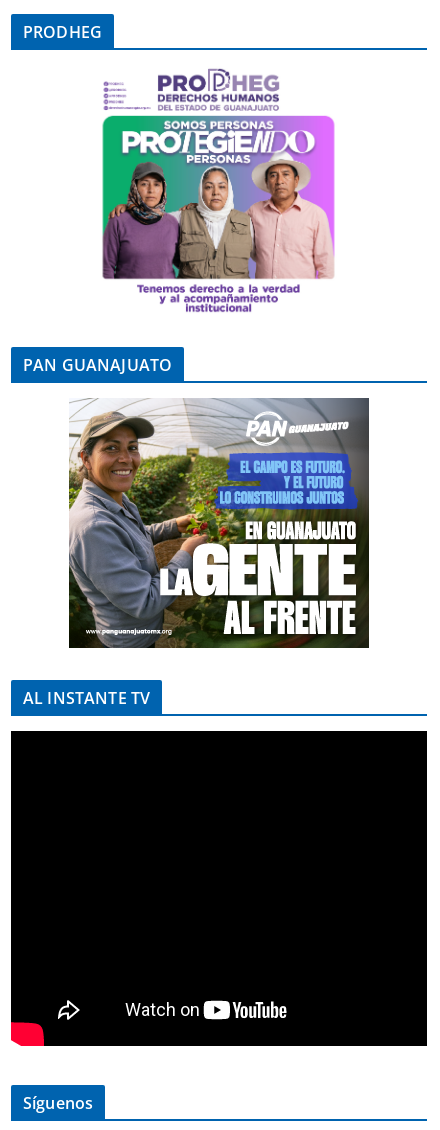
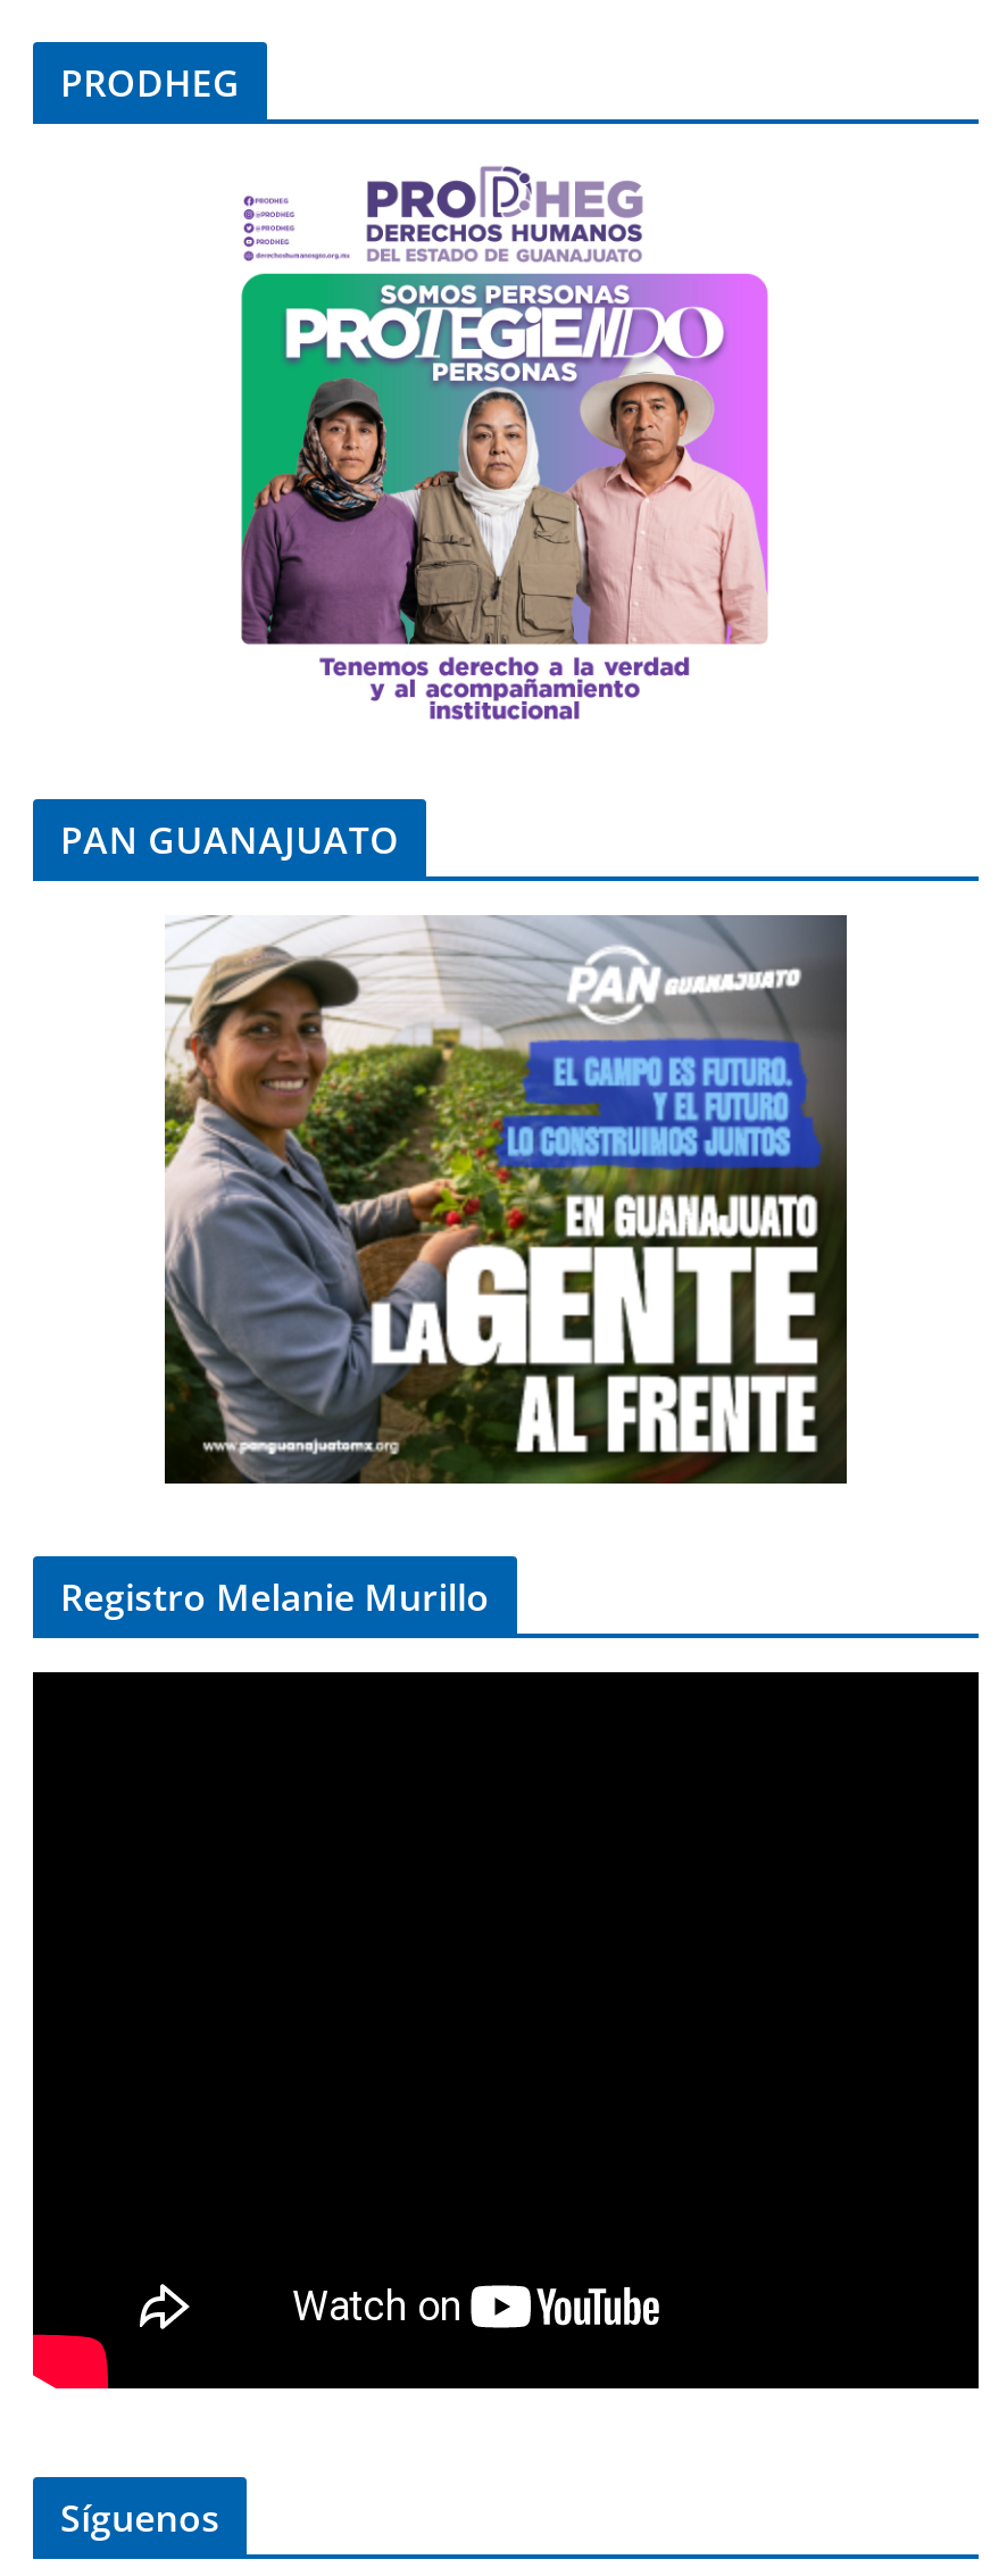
- AL INSTANTE TV
+ Registro Melanie Murillo
